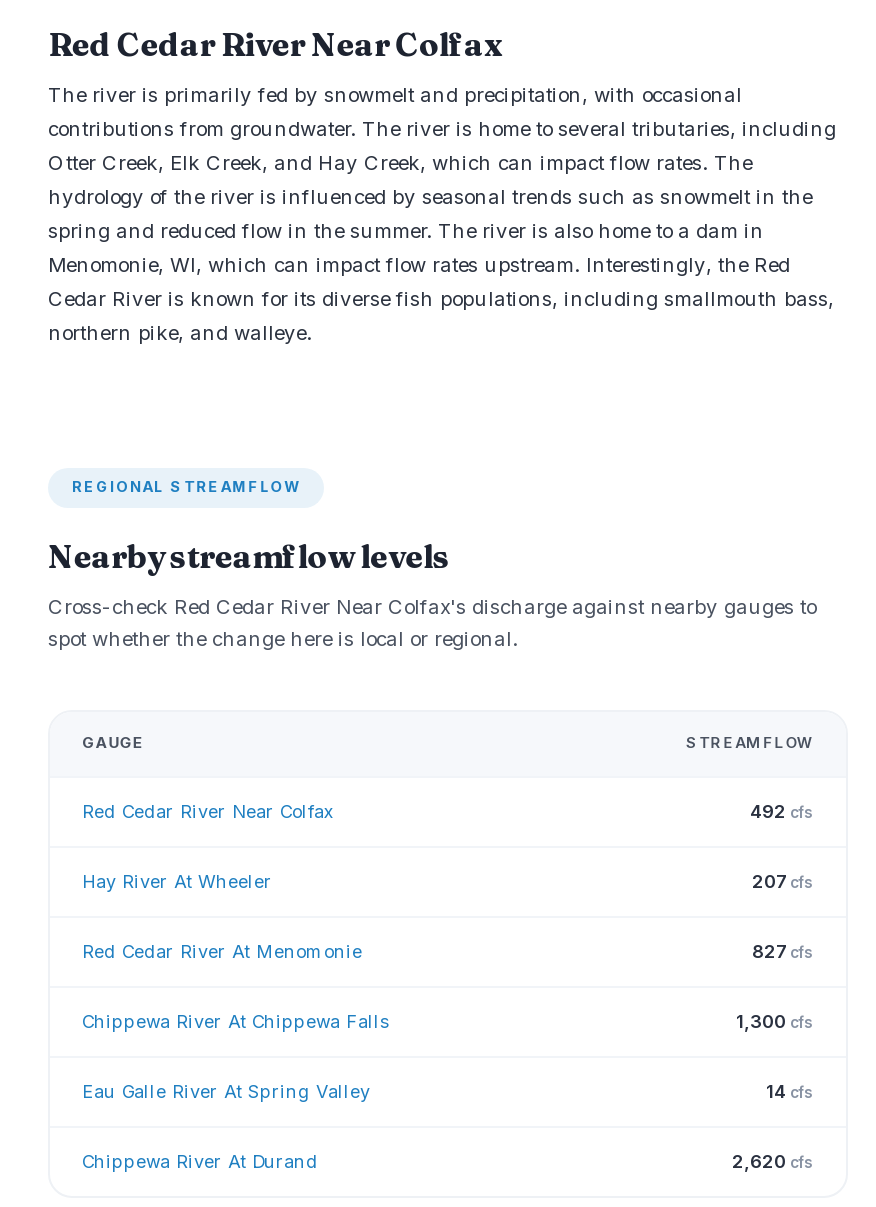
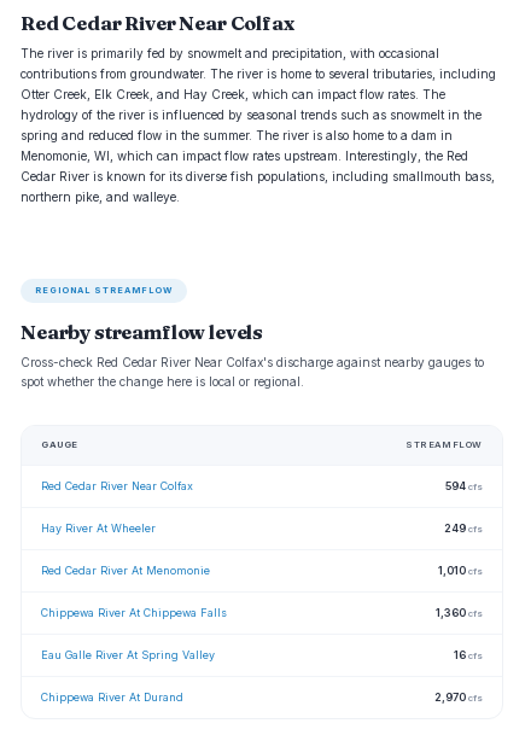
- 492 cfs
+ 594 cfs

- 207 cfs
+ 249 cfs

- 827 cfs
+ 1,010 cfs

- 1,300 cfs
+ 1,360 cfs

- 14 cfs
+ 16 cfs

- 2,620 cfs
+ 2,970 cfs
